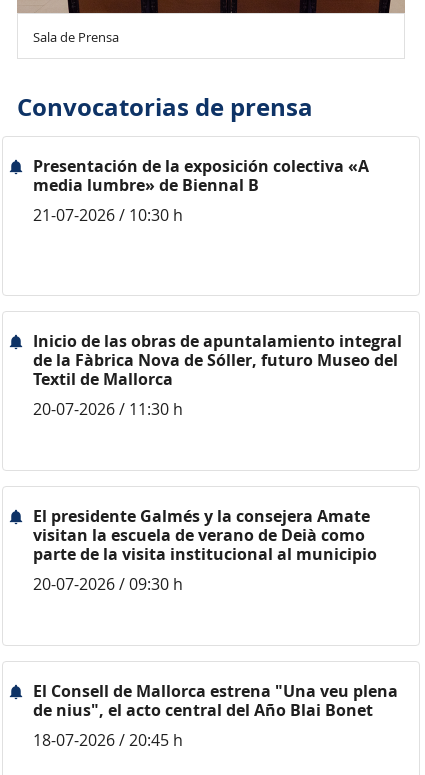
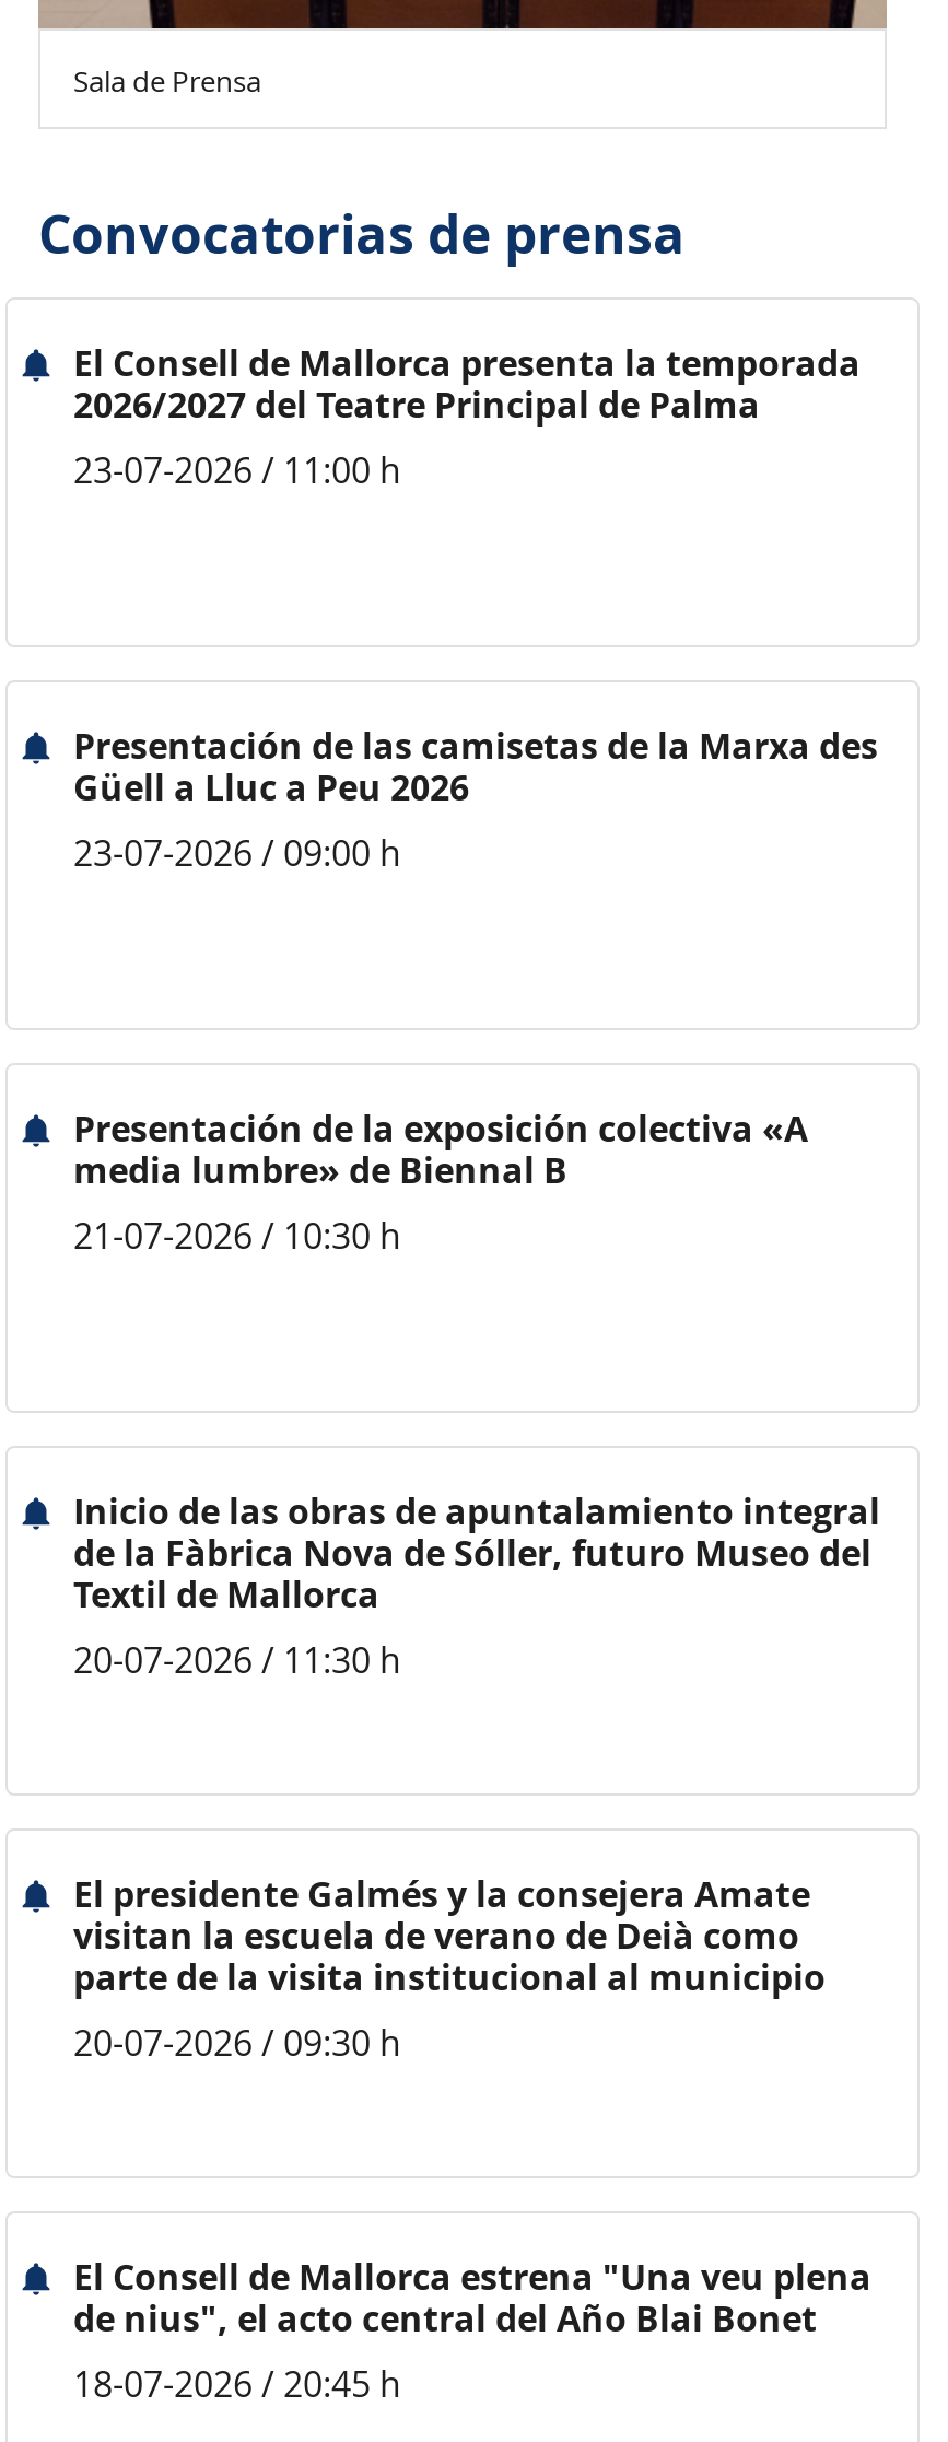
+ El Consell de Mallorca presenta la temporada
+ 2026/2027 del Teatre Principal de Palma
+ 23-07-2026 / 11:00 h

+ Presentación de las camisetas de la Marxa des
+ Güell a Lluc a Peu 2026
+ 23-07-2026 / 09:00 h
